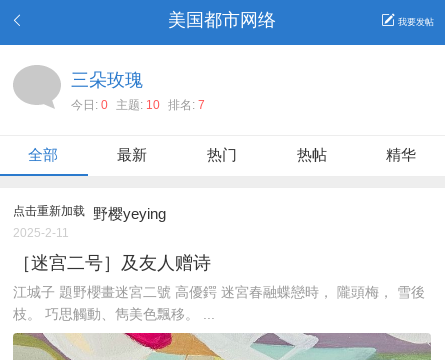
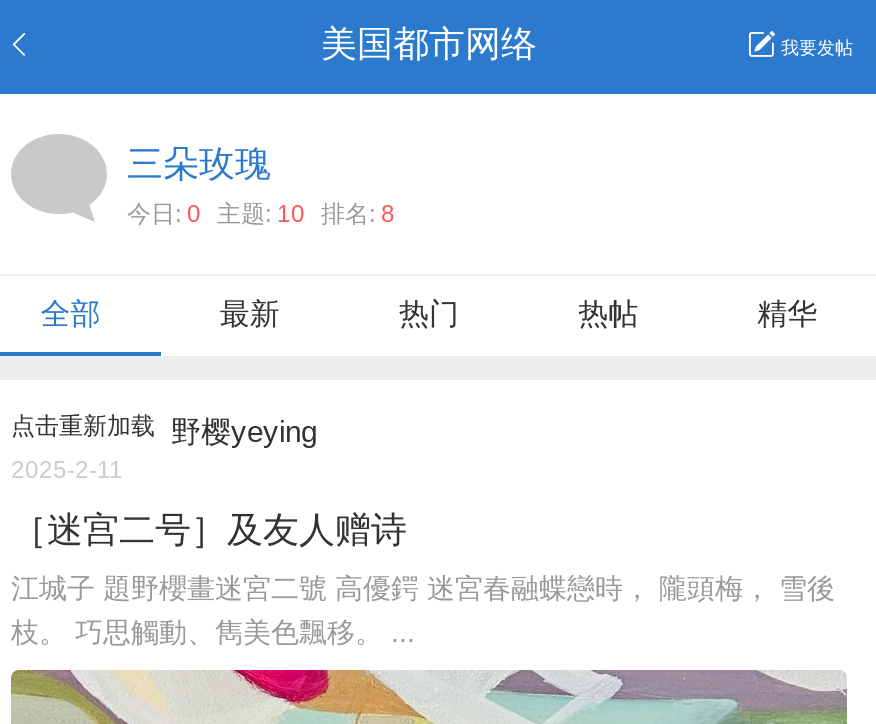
- 今日: 0 主题: 10 排名: 7
+ 今日: 0 主题: 10 排名: 8
